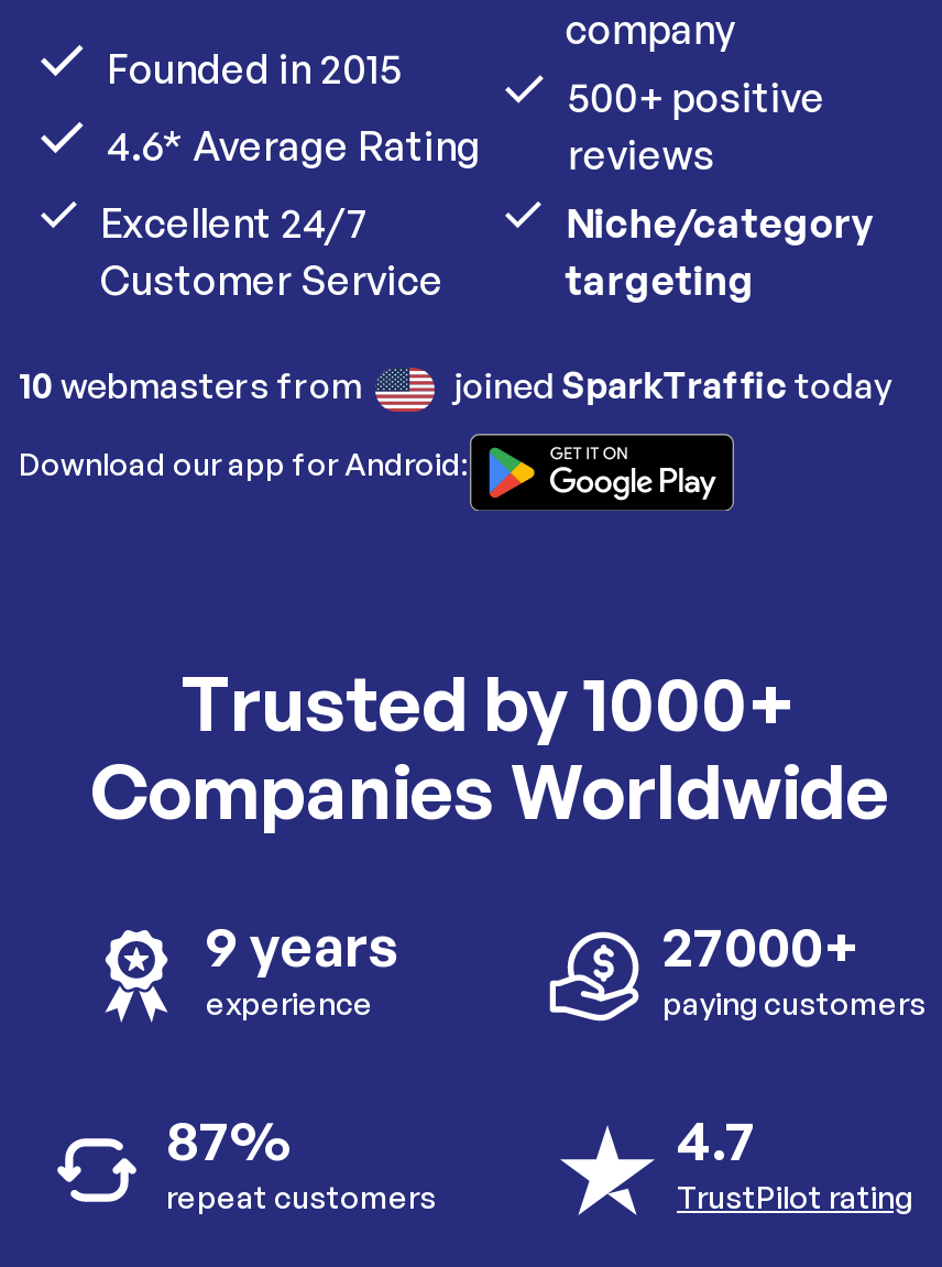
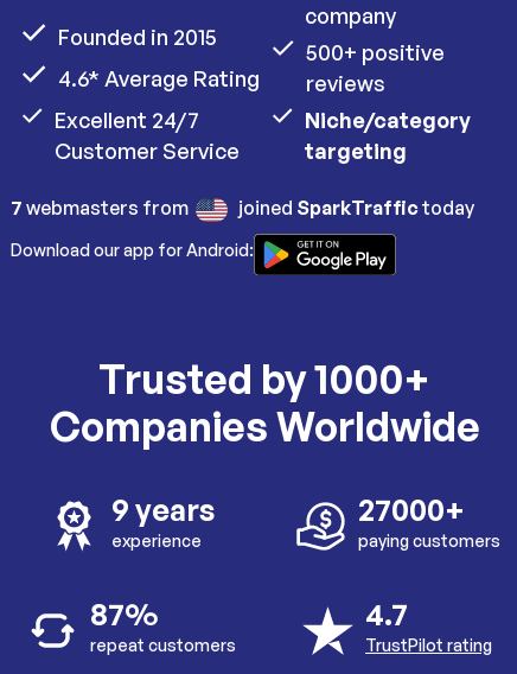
- 10 webmasters from
+ 7 webmasters from
